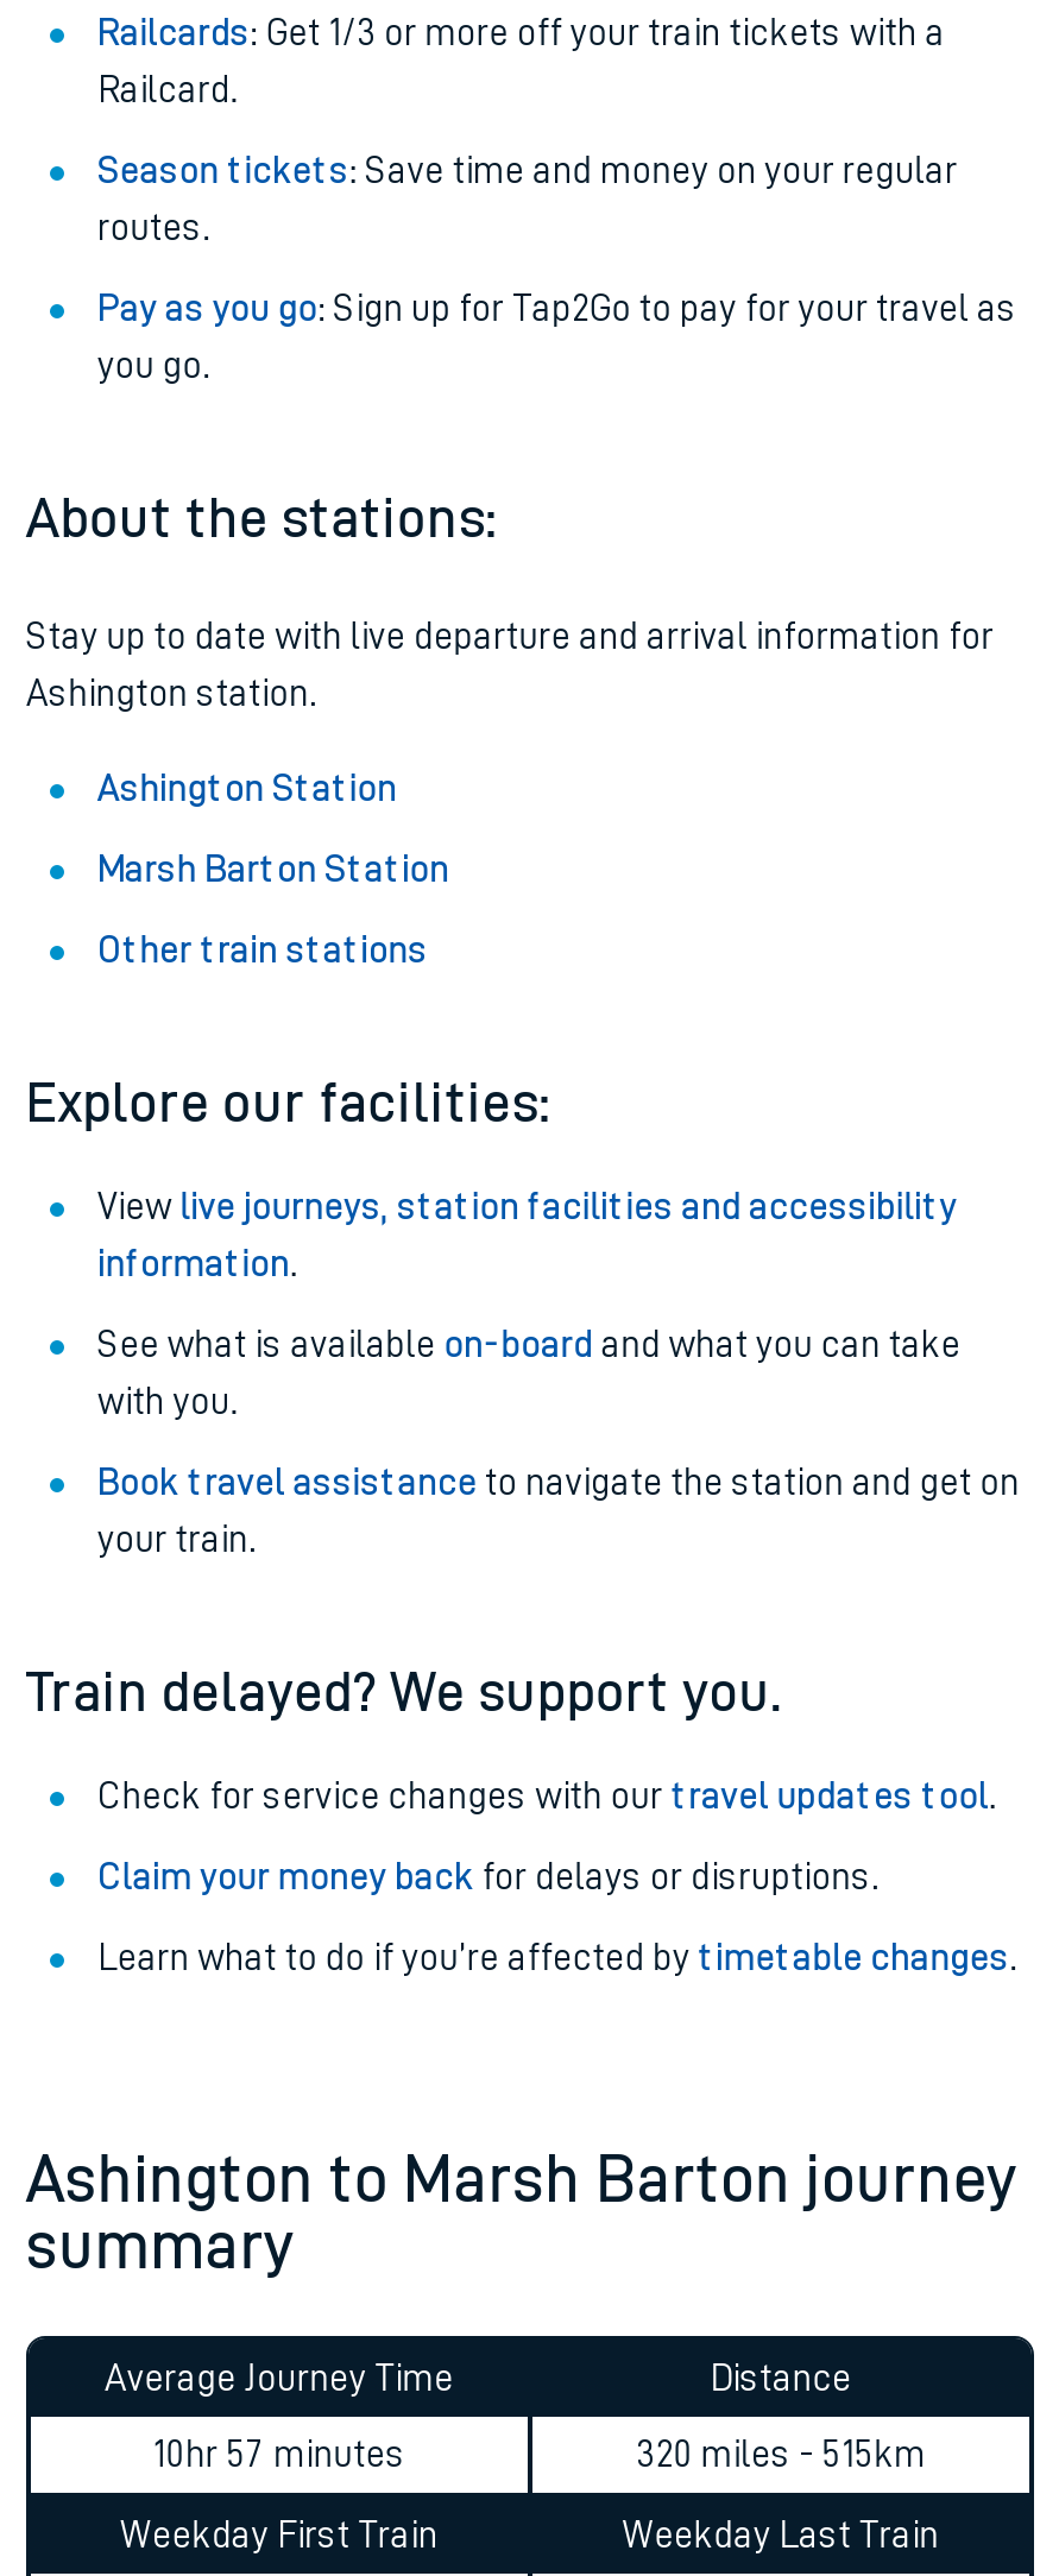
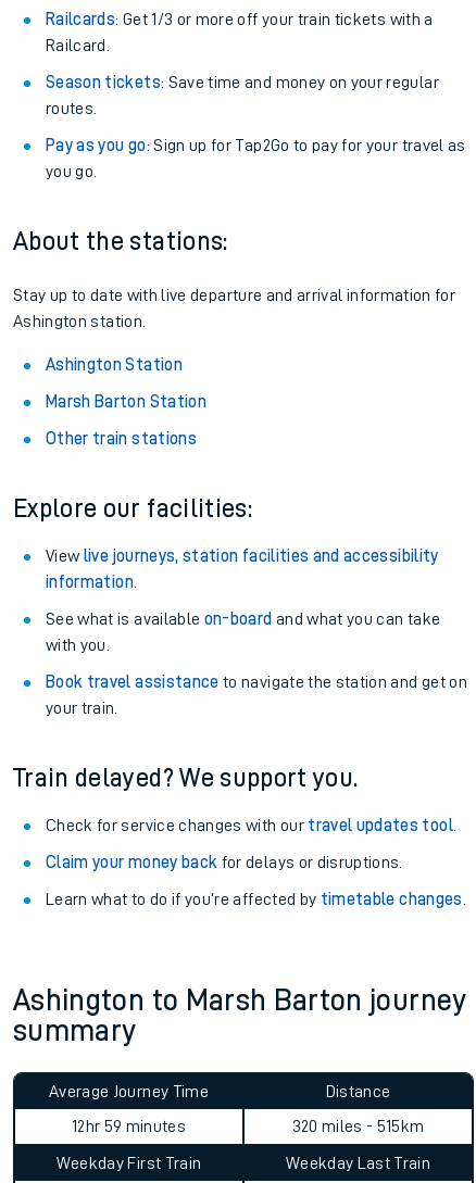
- 10hr 57 minutes
+ 12hr 59 minutes
